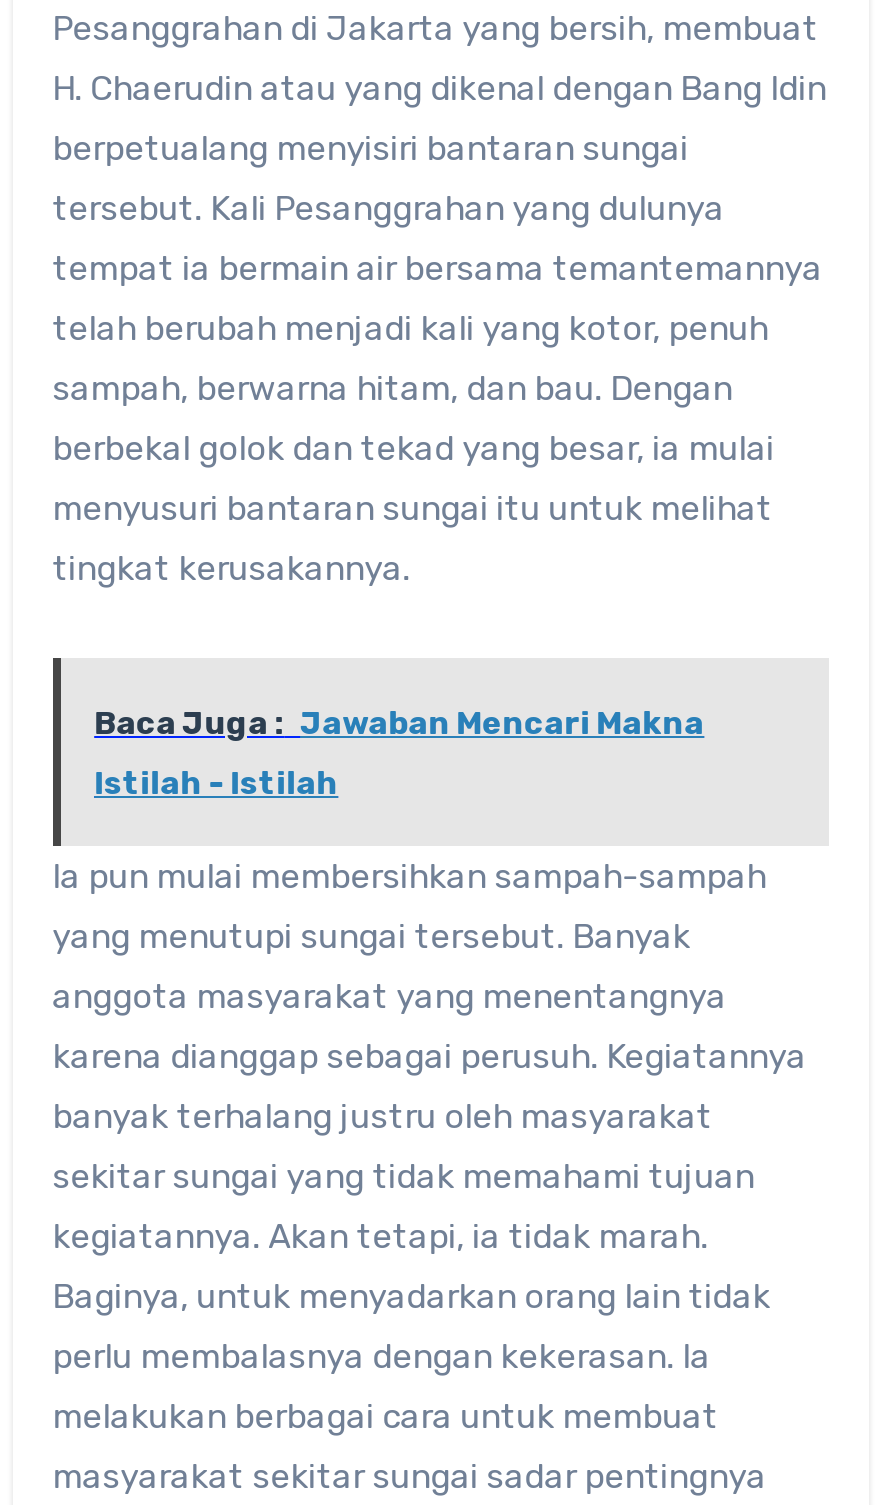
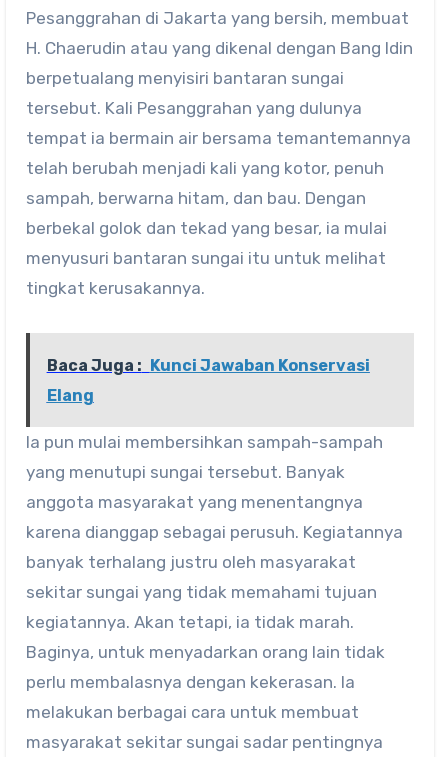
- Baca Juga : Jawaban Mencari Makna
+ Baca Juga : Kunci Jawaban Konservasi

- Istilah - Istilah
+ Elang
